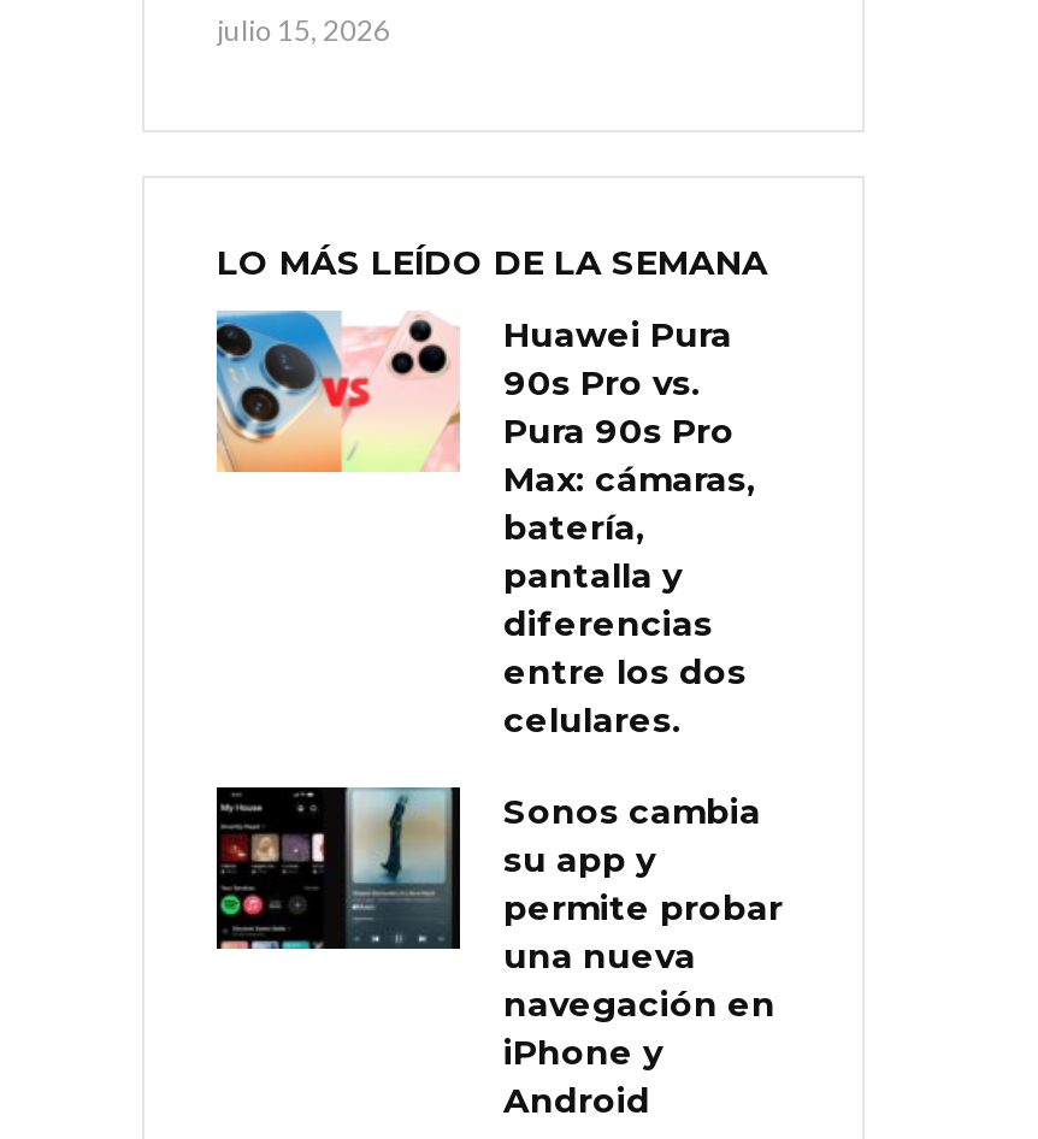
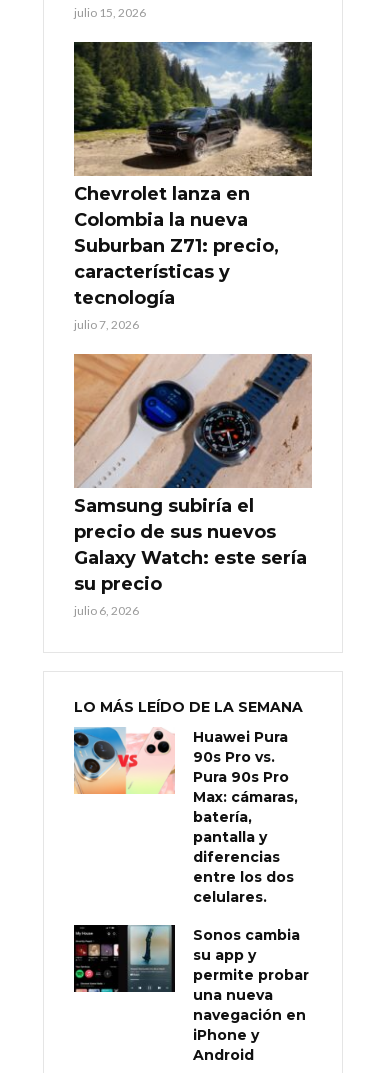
+ [image]
+ Chevrolet lanza en
+ Colombia la nueva
+ Suburban Z71: precio,
+ características y
+ tecnología
+ julio 7, 2026

+ [image]
+ Samsung subiría el
+ precio de sus nuevos
+ Galaxy Watch: este sería
+ su precio
+ julio 6, 2026
